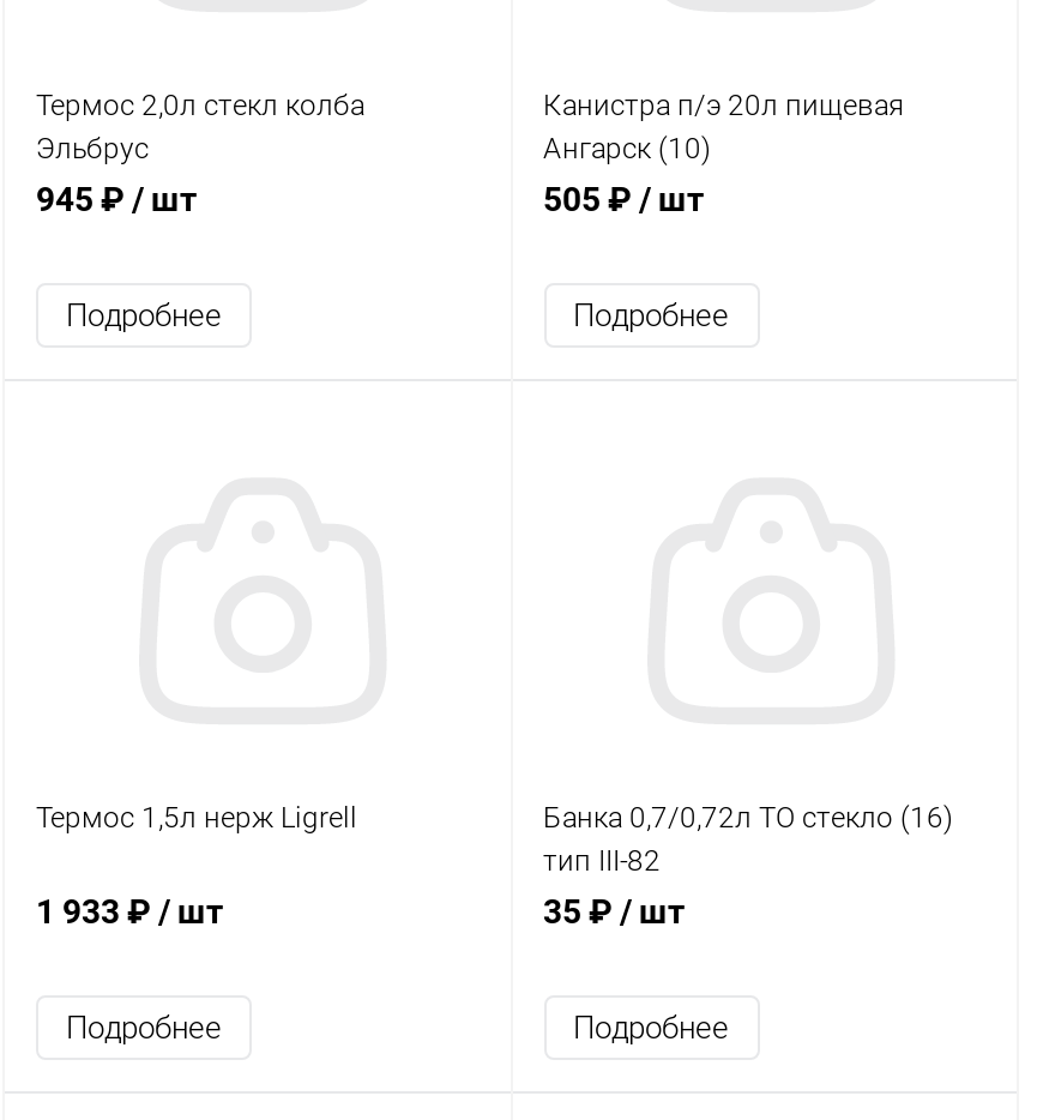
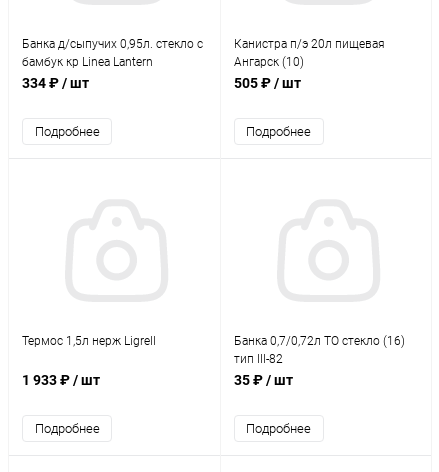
- Термос 2,0л стекл колба
- Эльбрус
- 945 ₽ / шт
+ Банка д/сыпучих 0,95л. стекло с
+ бамбук кр Linea Lantern
+ 334 ₽ / шт
